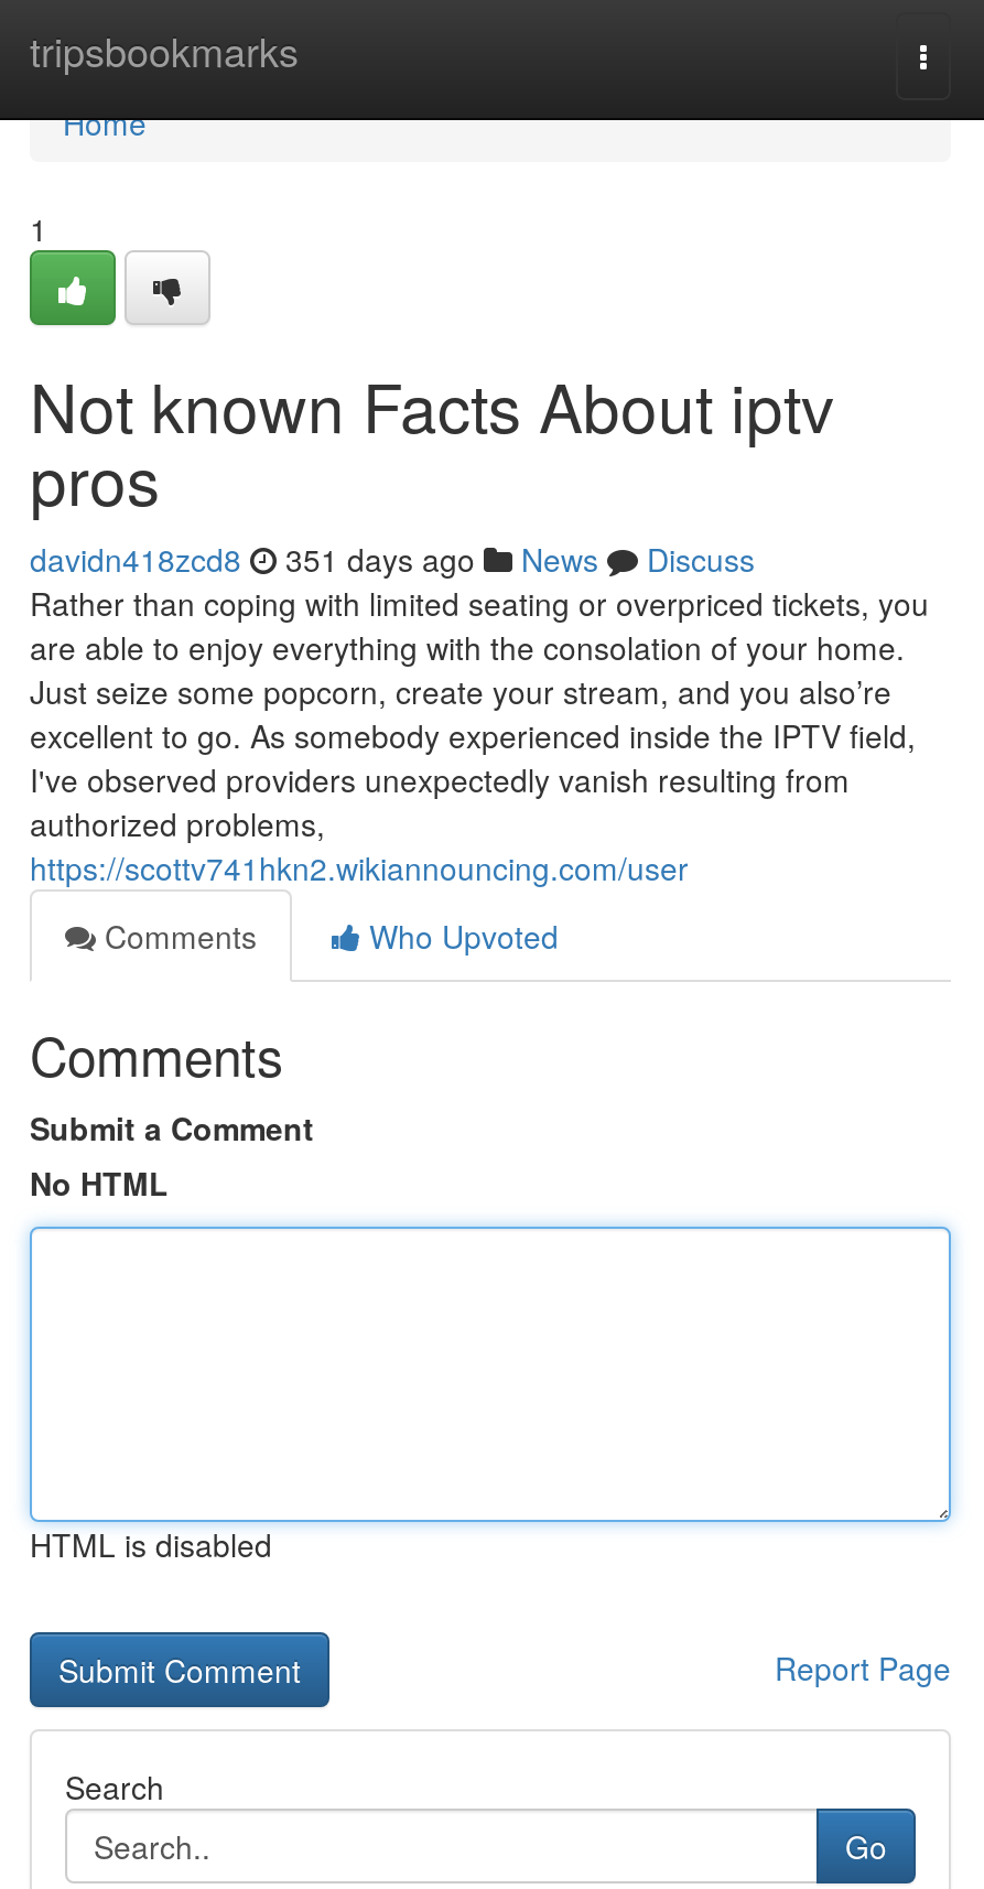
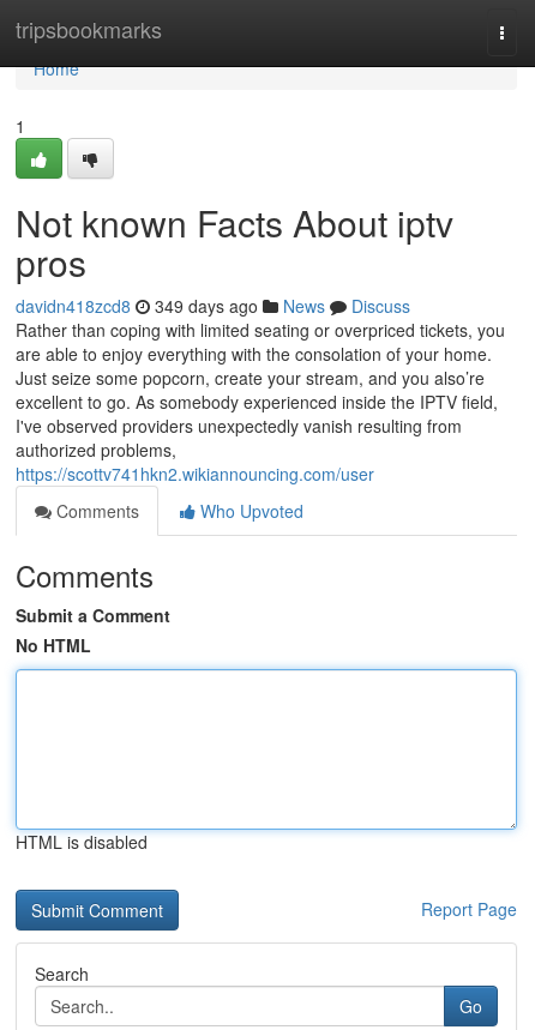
- davidn418zcd8 351 days ago News Discuss
+ davidn418zcd8 349 days ago News Discuss
